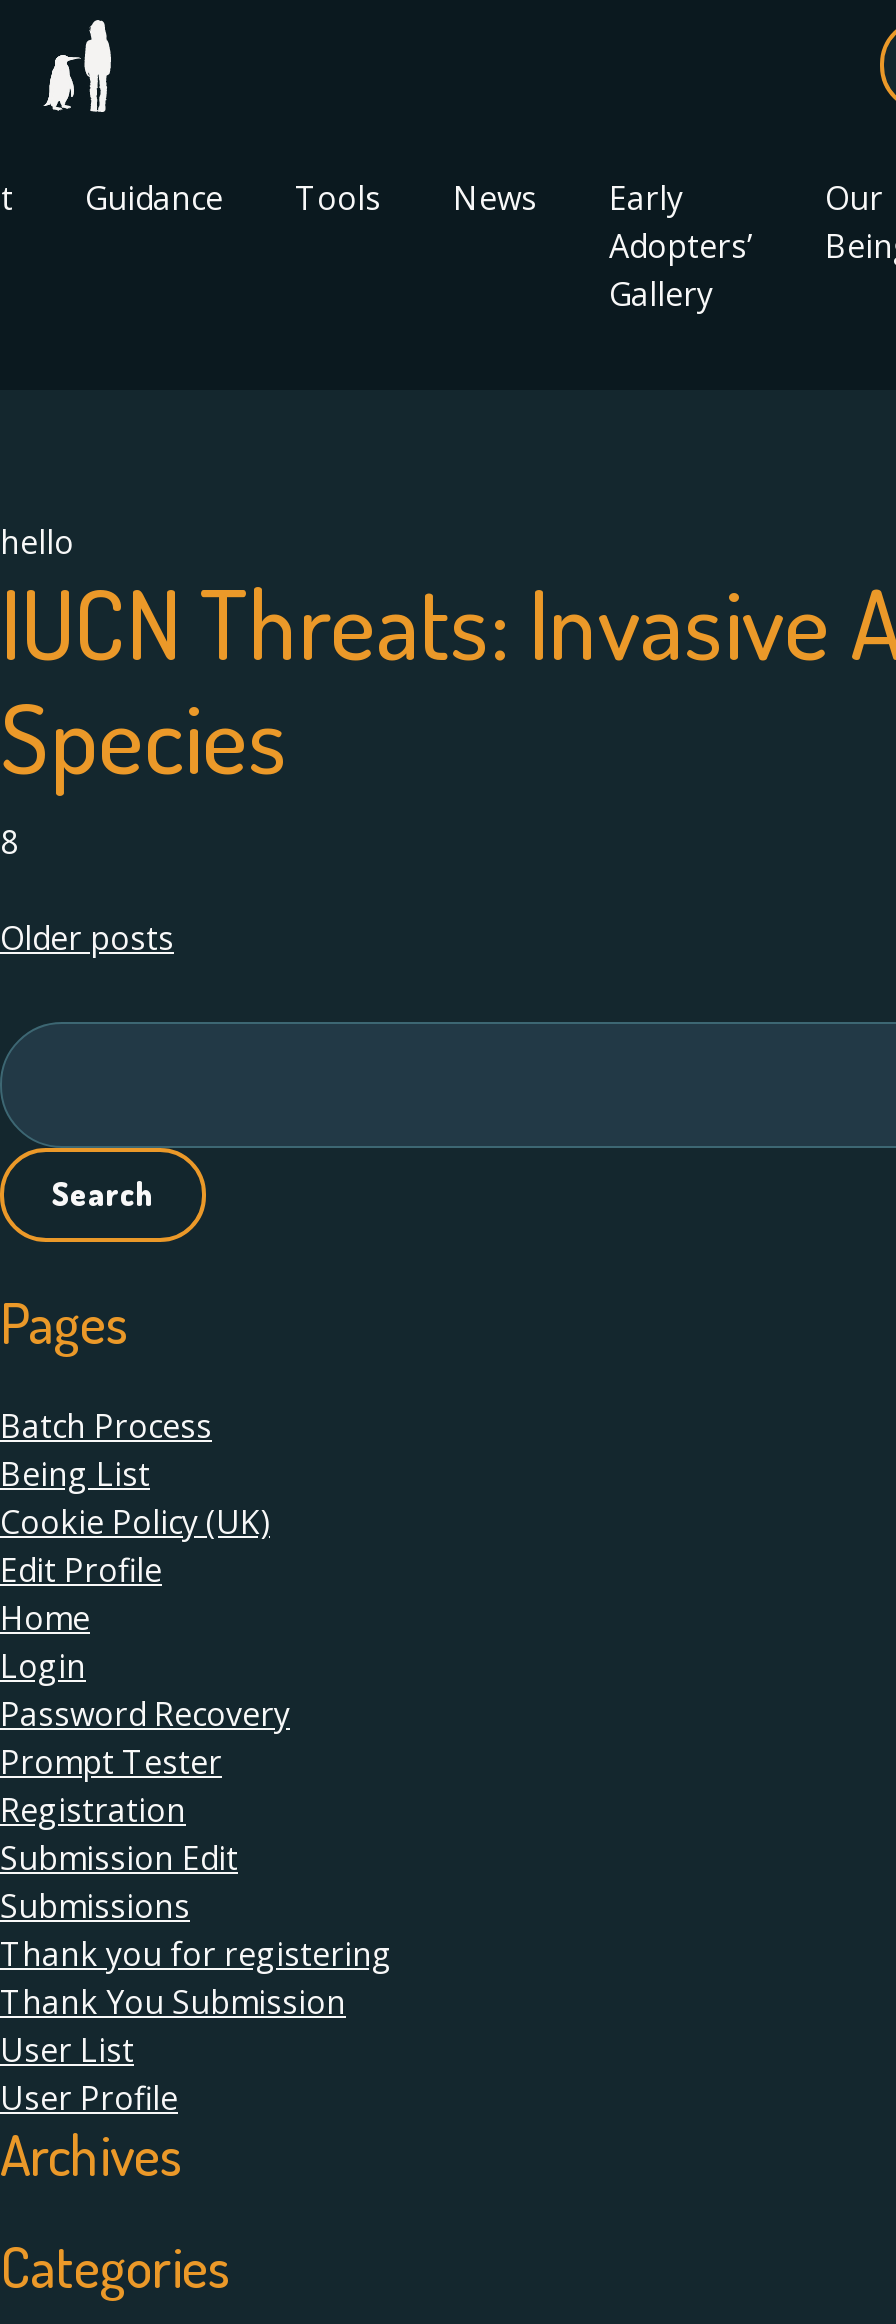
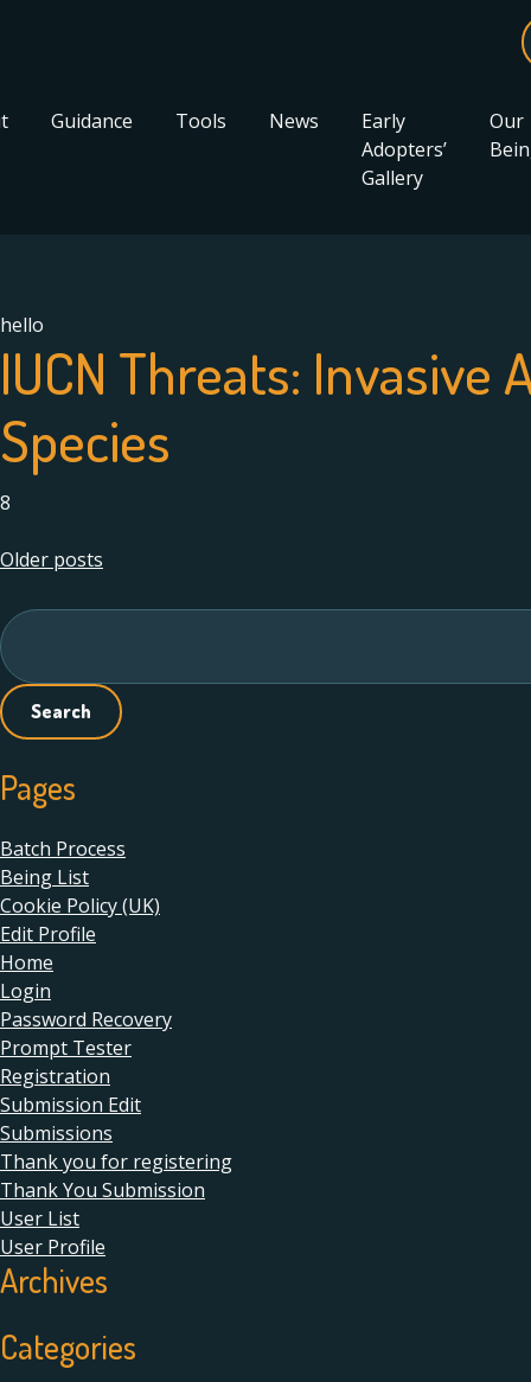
- [image]
